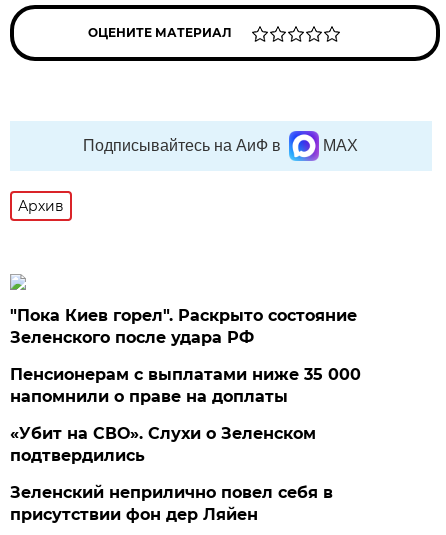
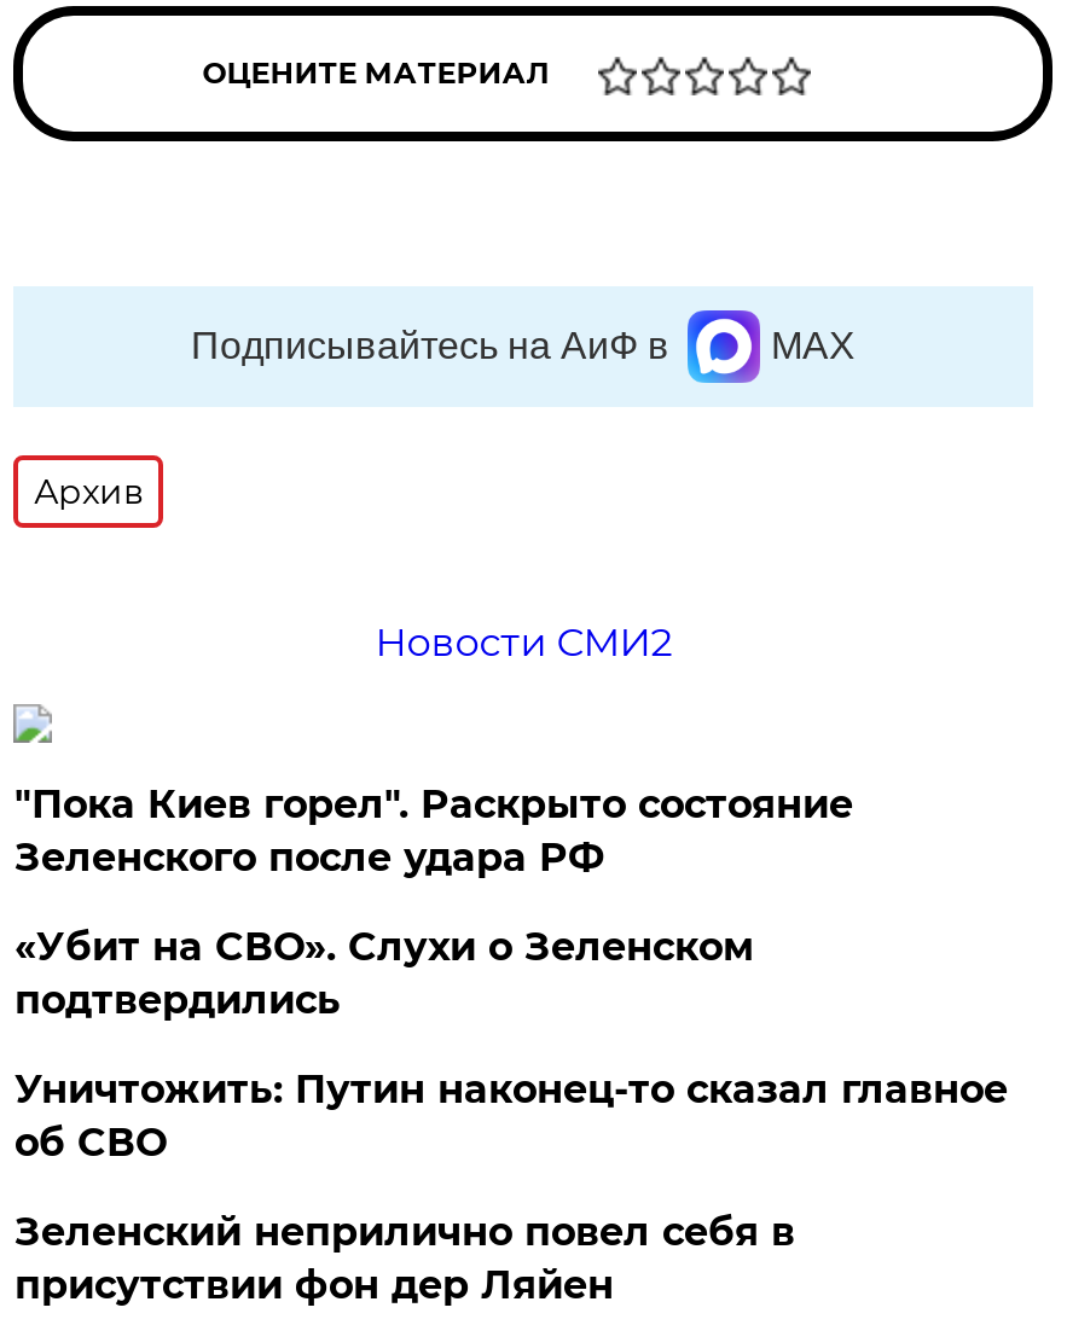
+ Новости СМИ2

- Пенсионерам с выплатами ниже 35 000
- напомнили о праве на доплаты

moved up: «Убит на СВО». Слухи о Зеленском | подтвердились

+ Уничтожить: Путин наконец-то сказал главное
+ об СВО
